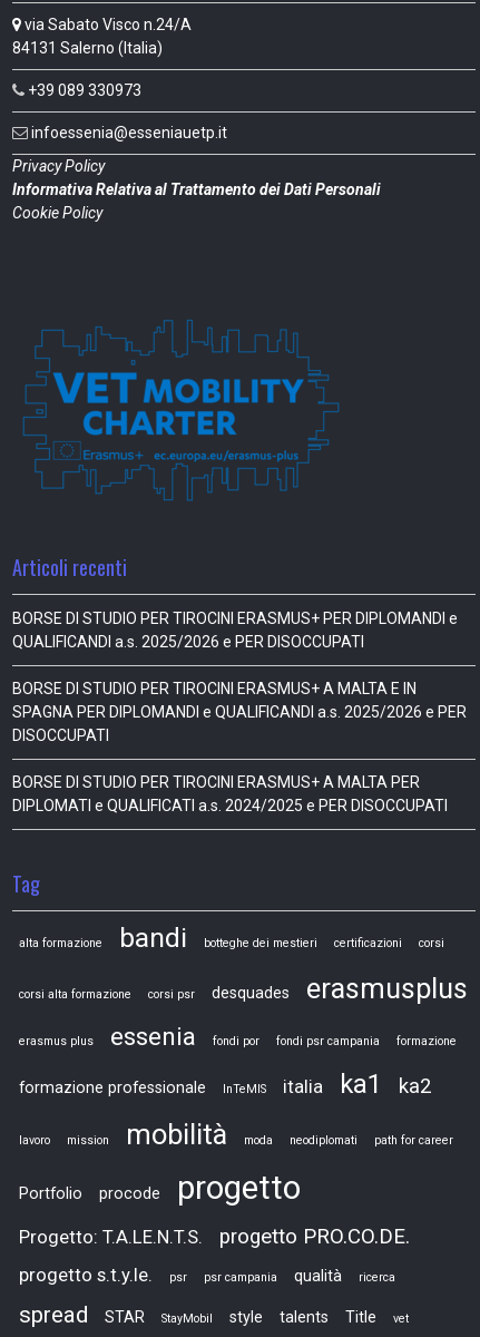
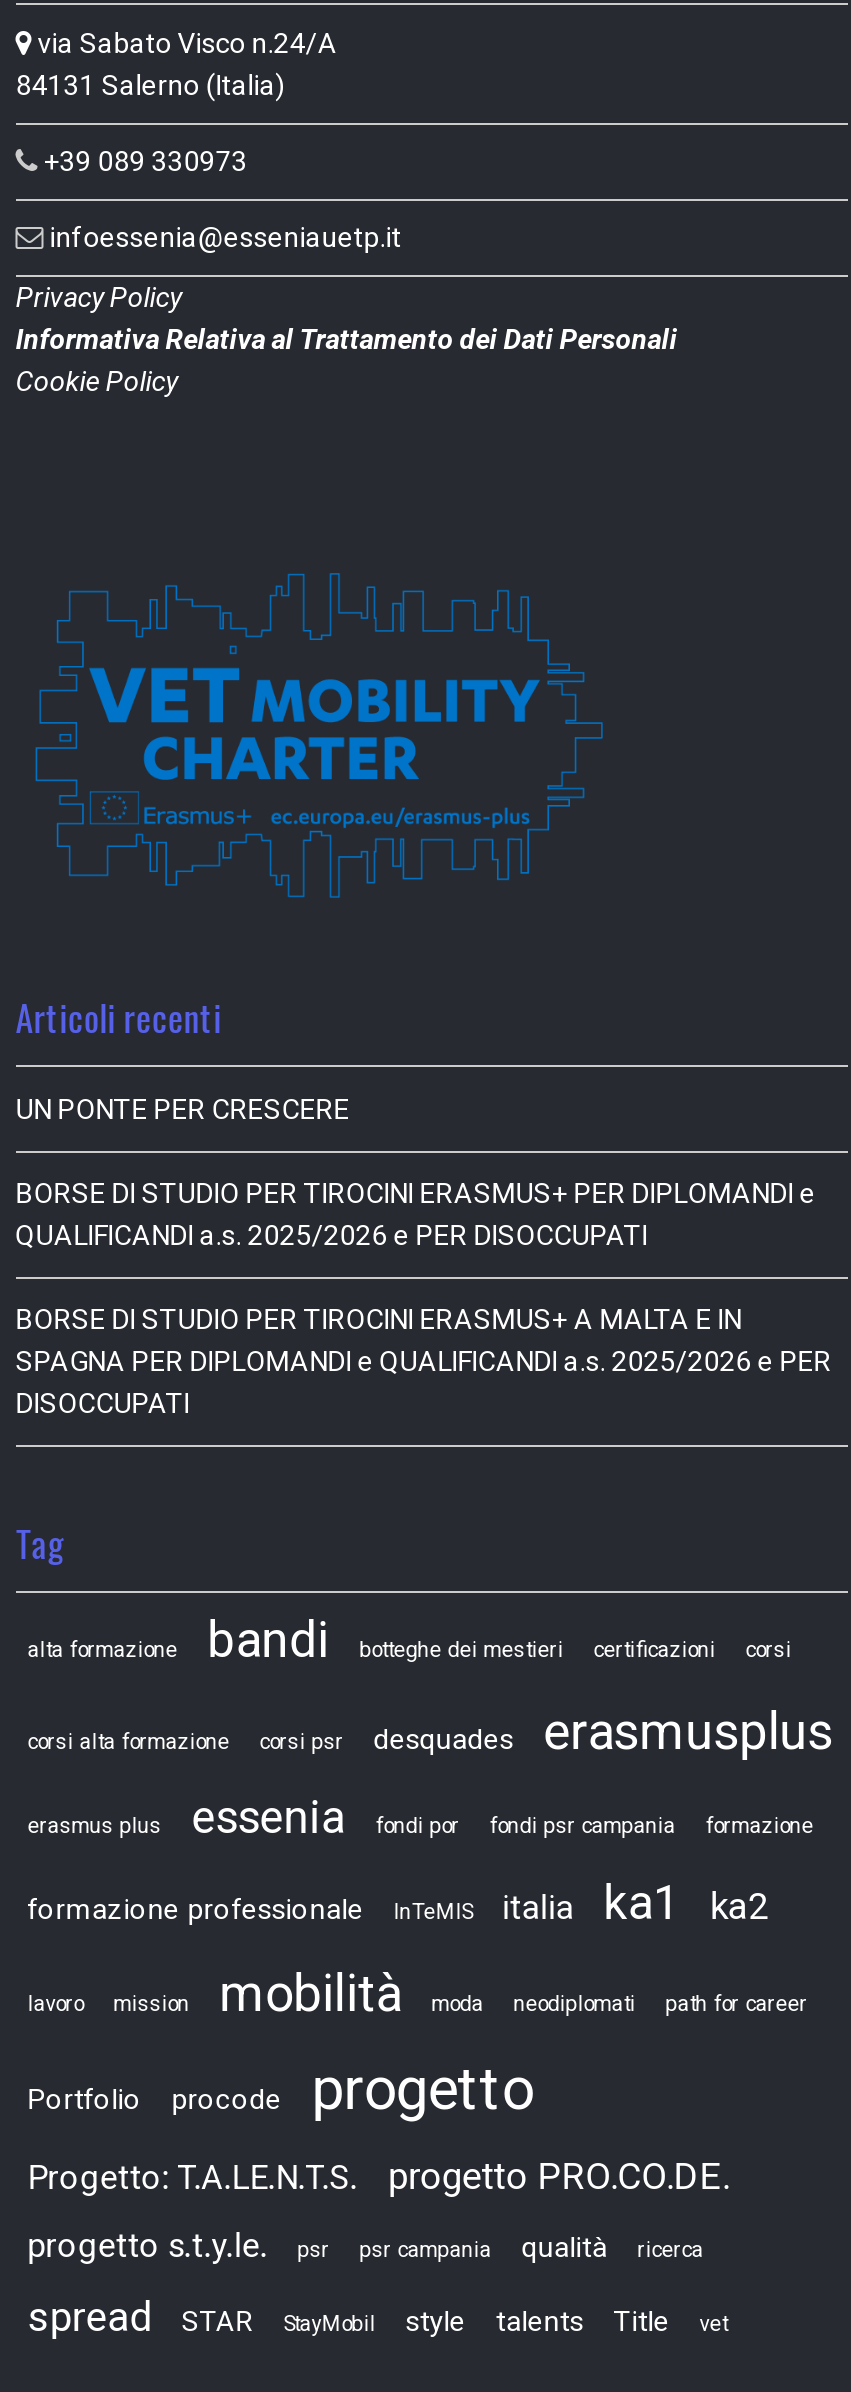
+ UN PONTE PER CRESCERE

moved down: BORSE DI STUDIO PER TIROCINI ERASMUS+ PER DIPLOMANDI e | QUALIFICANDI a.s. 2025/2026 e PER DISOCCUPATI | BORSE DI STUDIO PER TIROCINI ERASMUS+ A MALTA E IN | SPAGNA PER DIPLOMANDI e QUALIFICANDI a.s. 2025/2026 e PER | DISOCCUPATI

- BORSE DI STUDIO PER TIROCINI ERASMUS+ A MALTA PER
- DIPLOMATI e QUALIFICATI a.s. 2024/2025 e PER DISOCCUPATI
